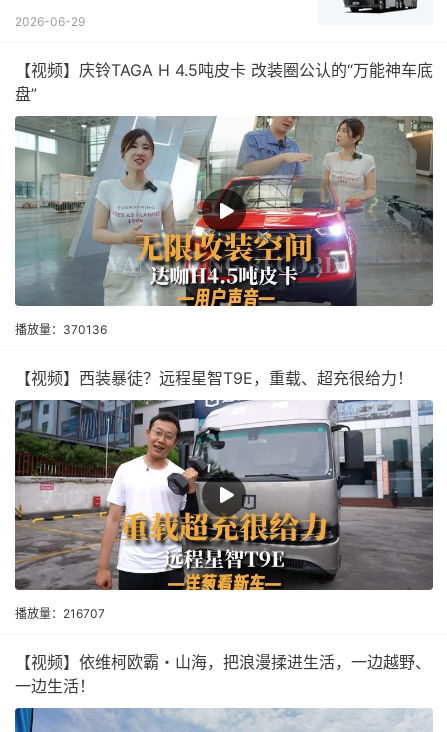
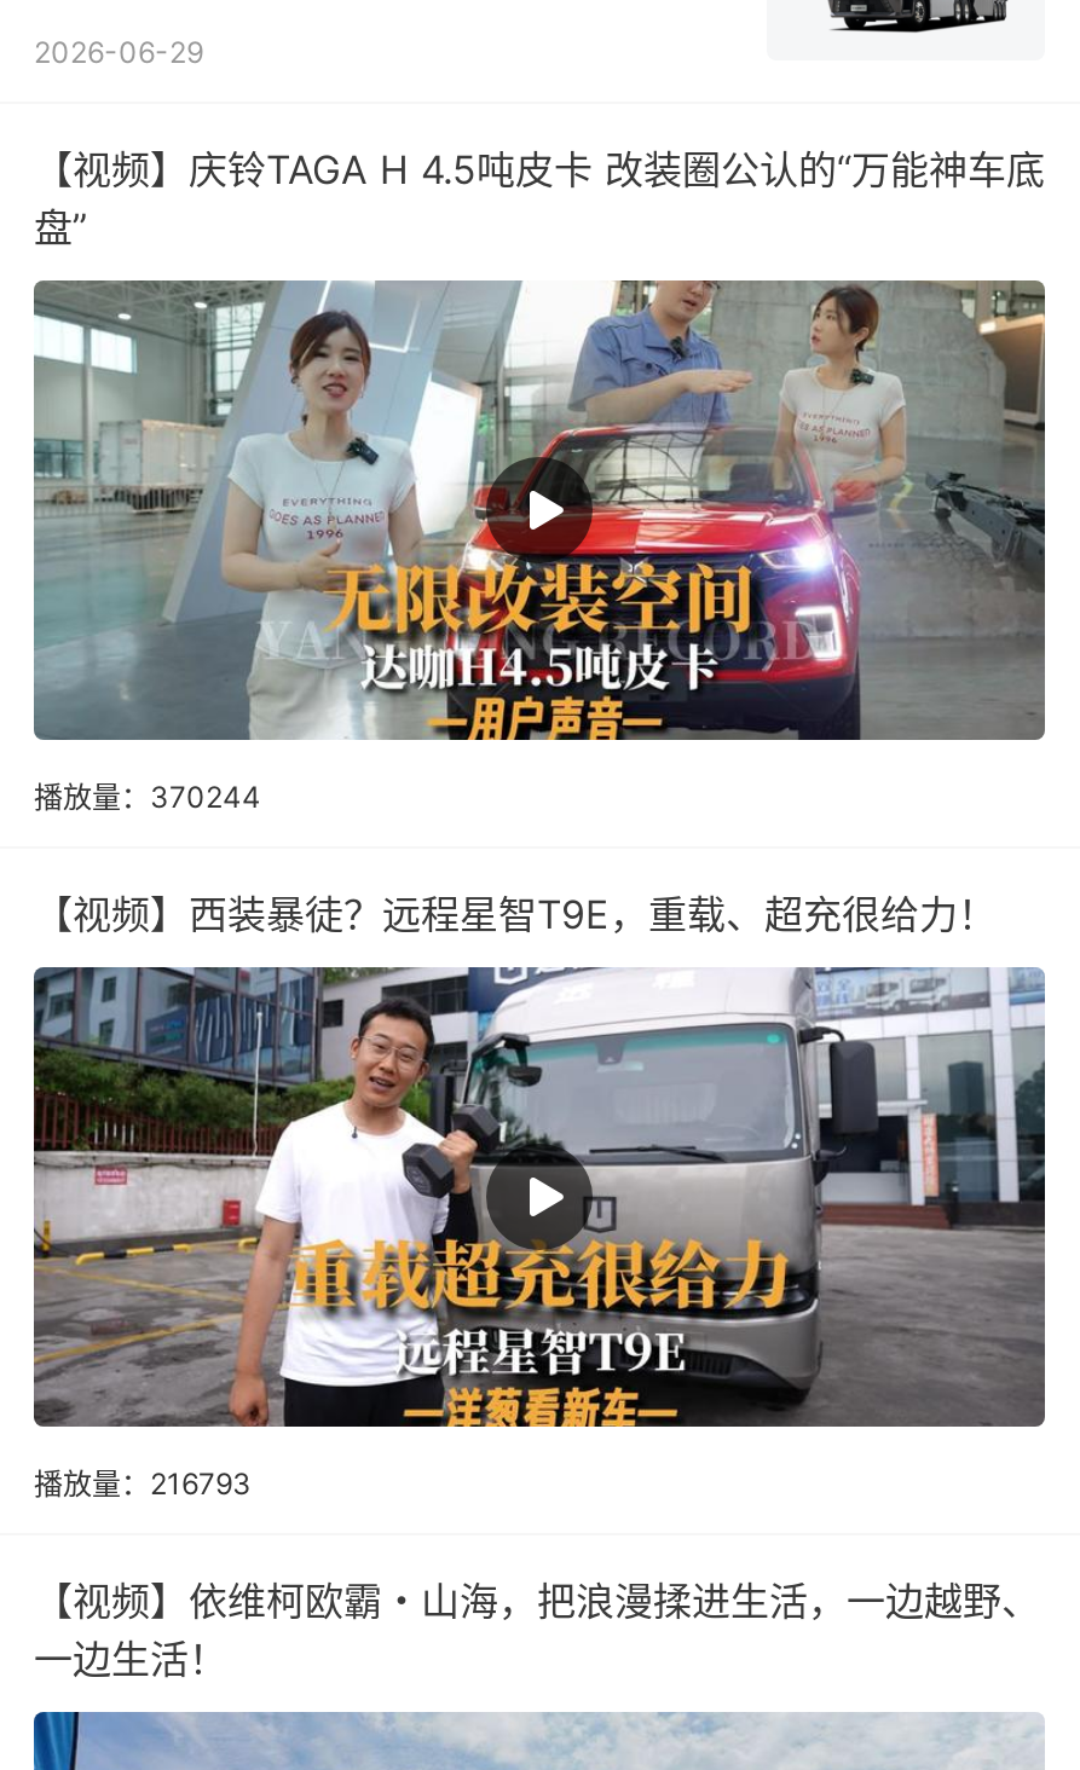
- 播放量：370136
+ 播放量：370244

- 播放量：216707
+ 播放量：216793
